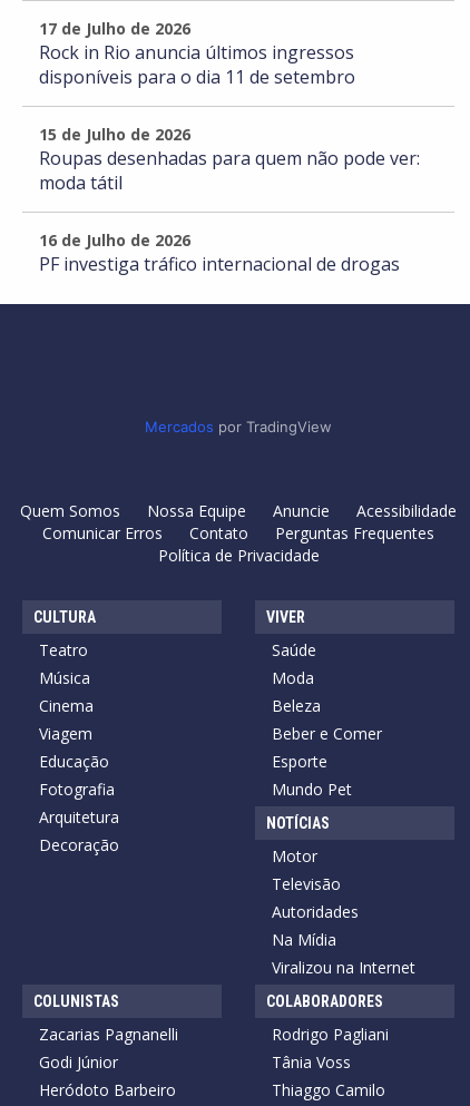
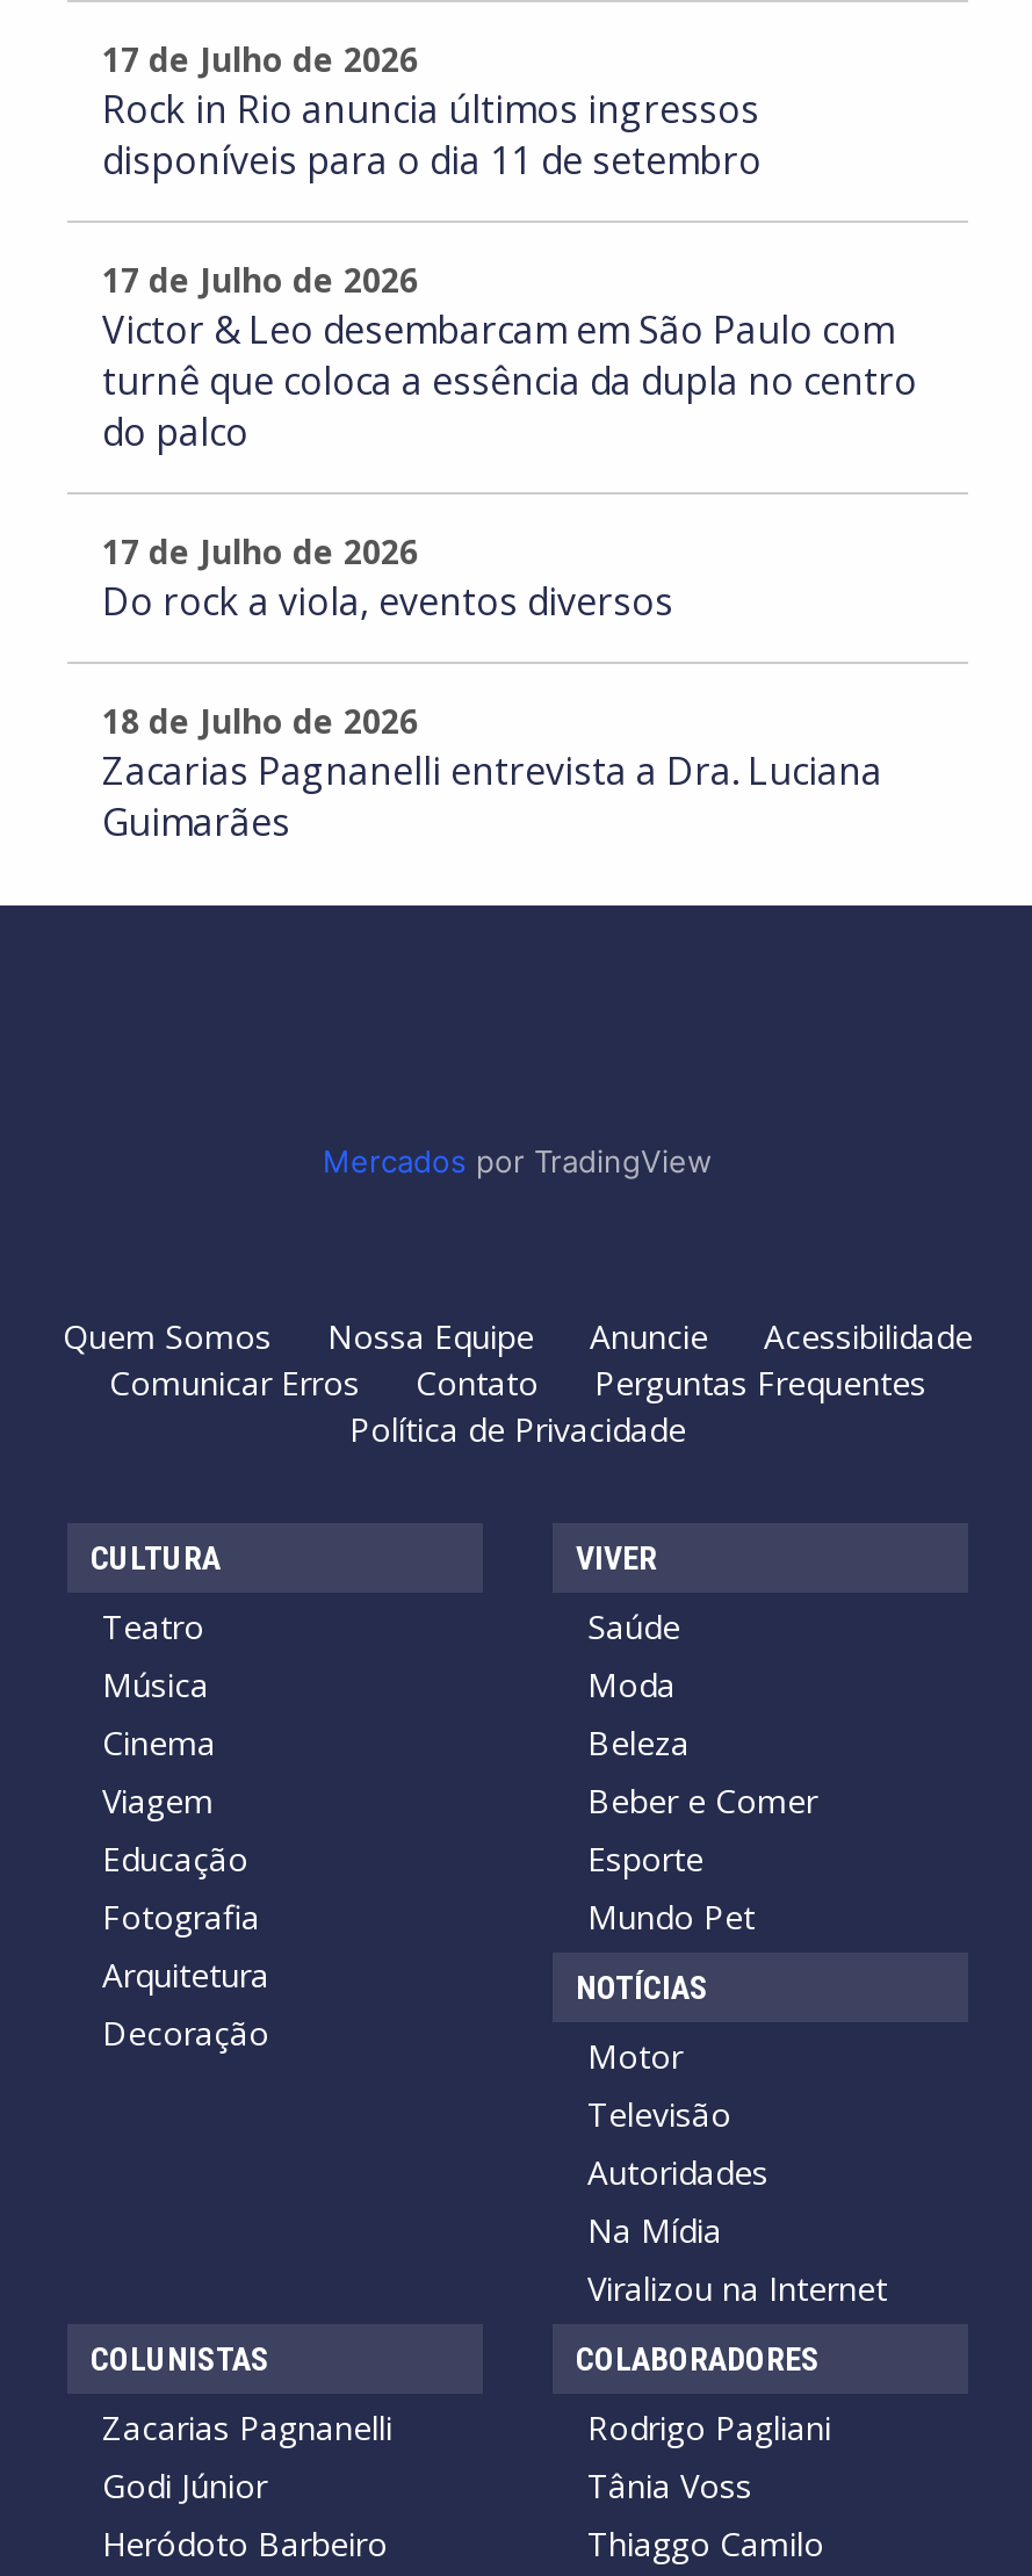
- 15 de Julho de 2026
- Roupas desenhadas para quem não pode ver:
- moda tátil
- 16 de Julho de 2026
- PF investiga tráfico internacional de drogas
+ 17 de Julho de 2026
+ Victor & Leo desembarcam em São Paulo com
+ turnê que coloca a essência da dupla no centro
+ do palco
+ 17 de Julho de 2026
+ Do rock a viola, eventos diversos
+ 18 de Julho de 2026
+ Zacarias Pagnanelli entrevista a Dra. Luciana
+ Guimarães
